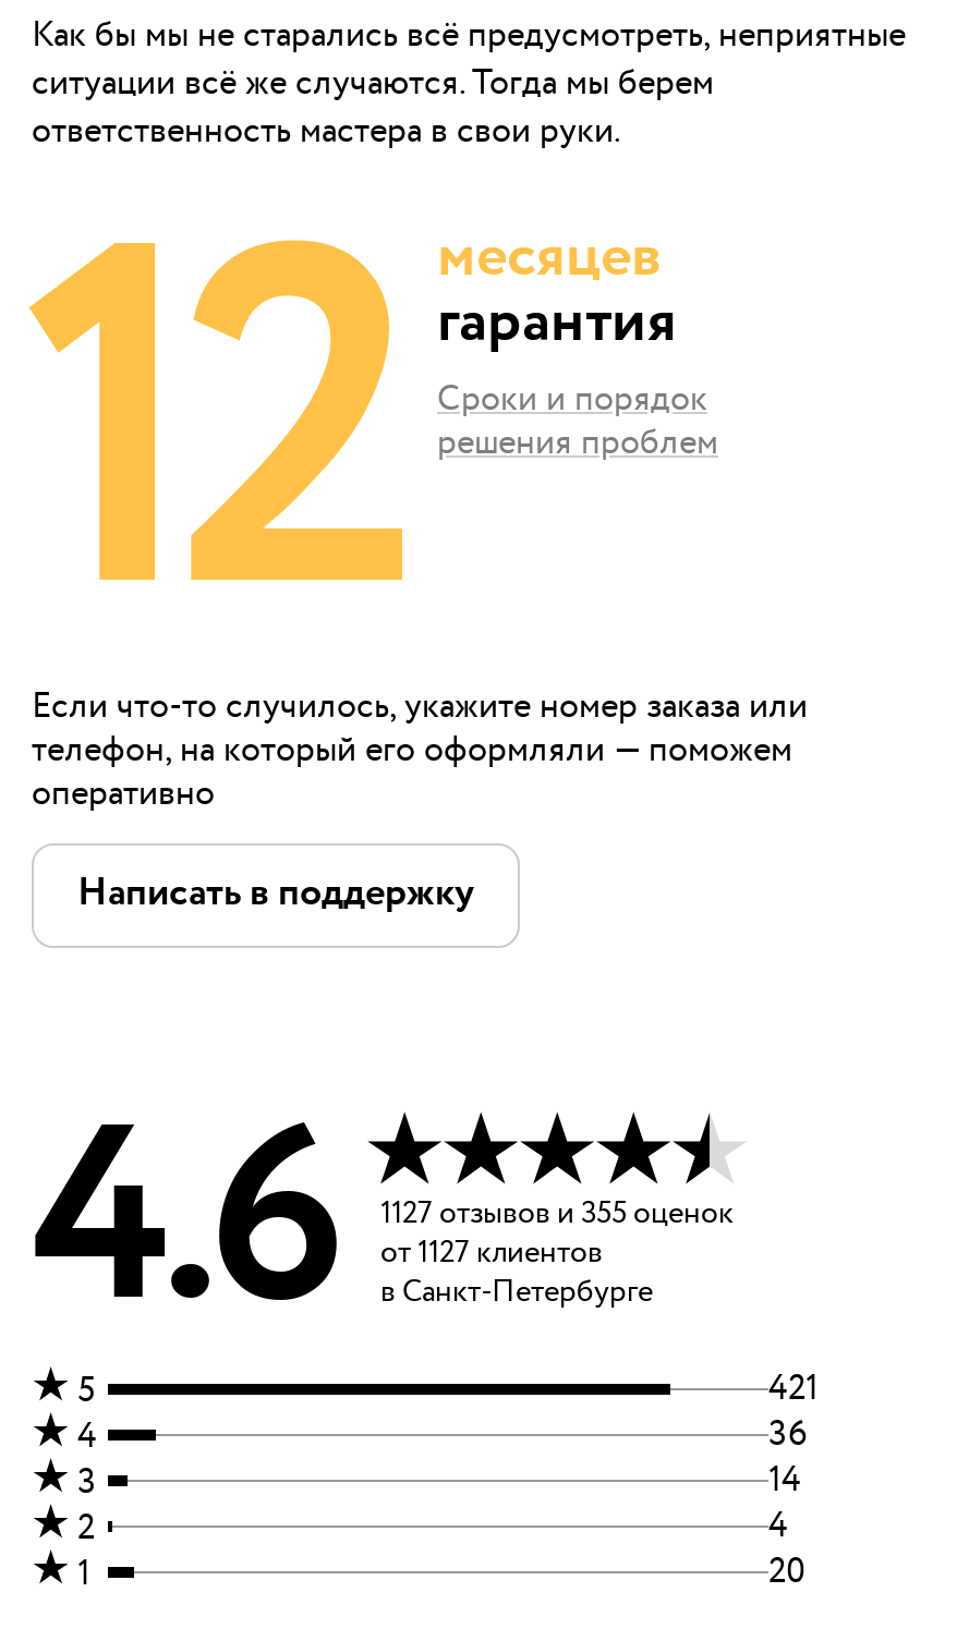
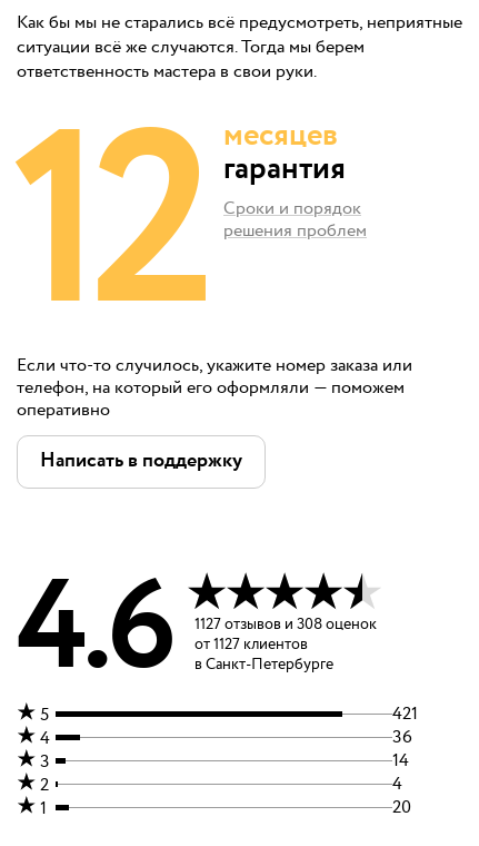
- 1127 отзывов и 355 оценок
+ 1127 отзывов и 308 оценок
